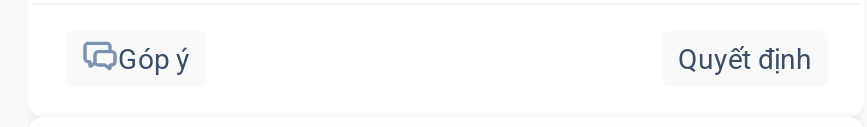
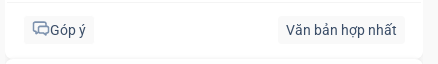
- Quyết định
+ Văn bản hợp nhất
